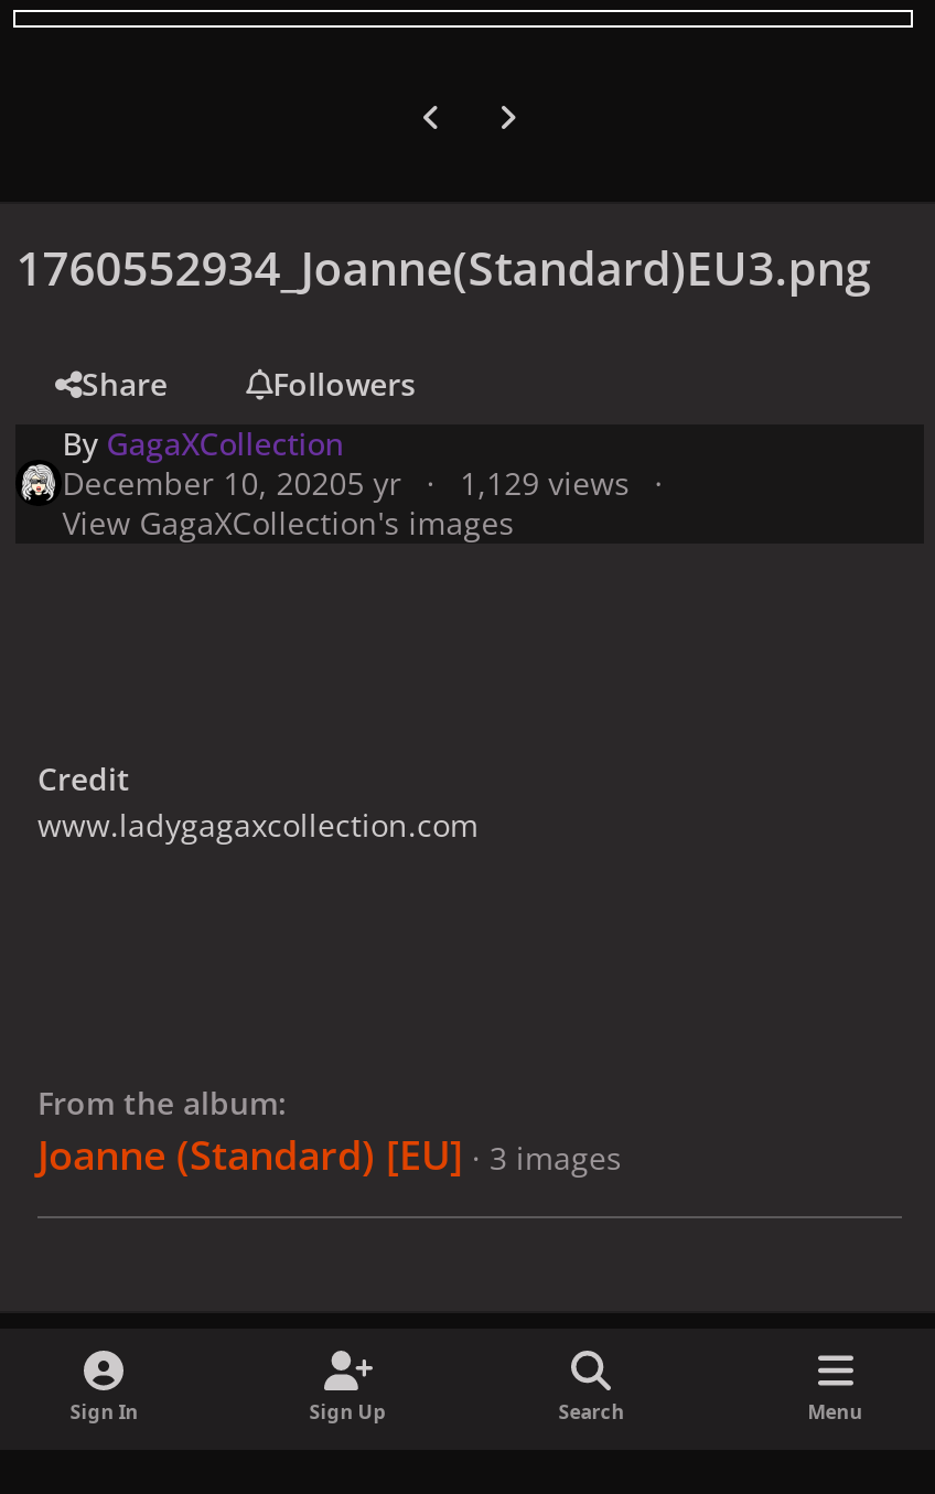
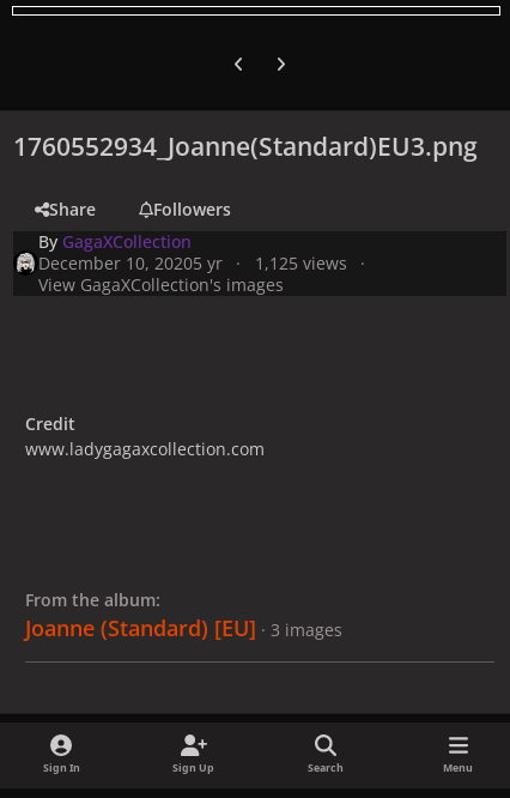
- December 10, 20205 yr 1,129 views
+ December 10, 20205 yr 1,125 views
